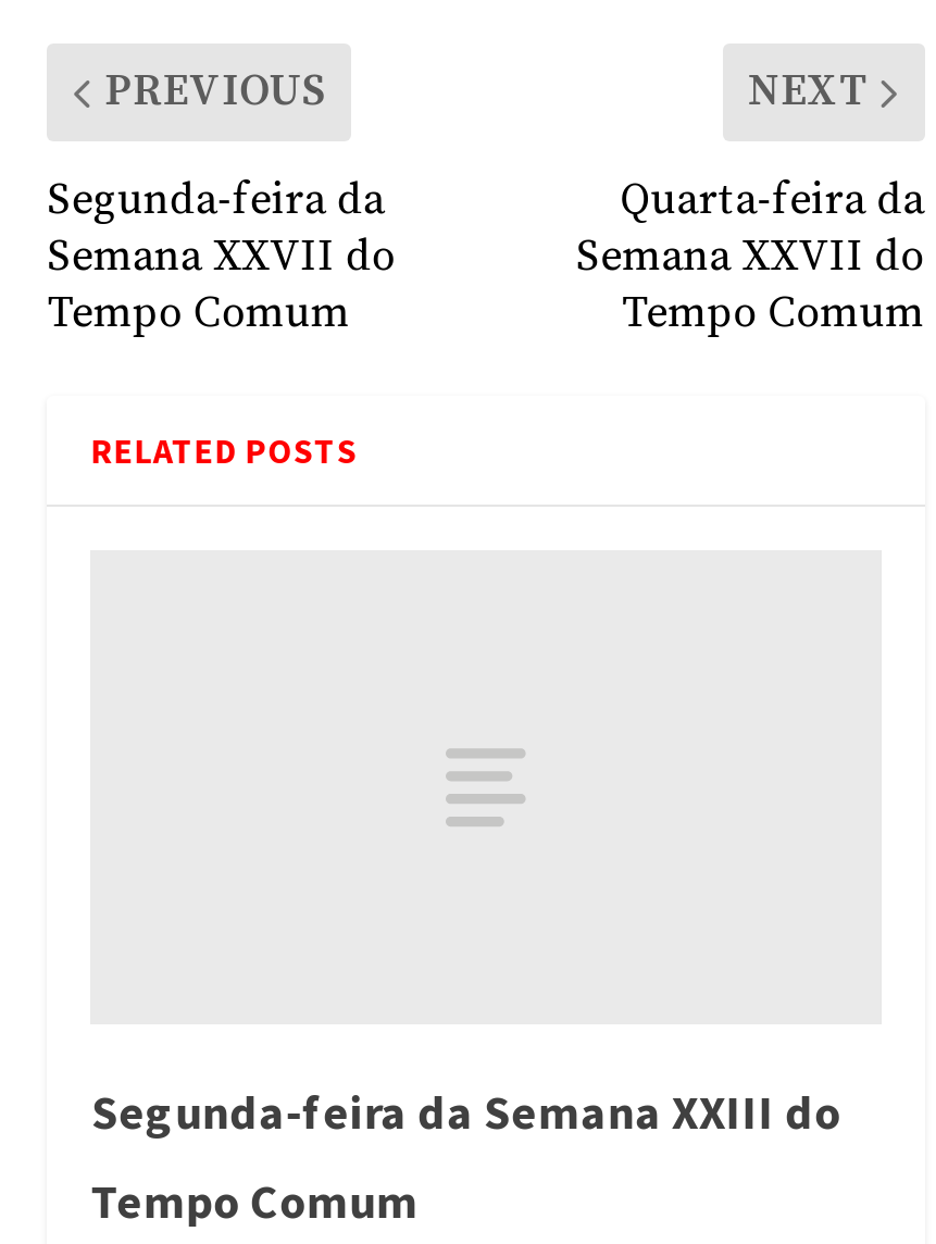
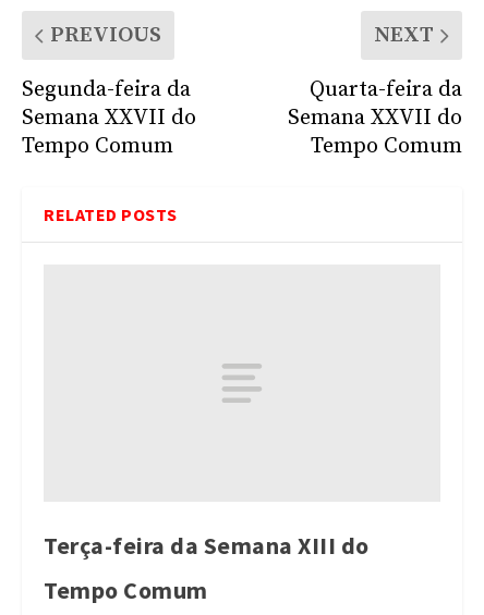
- Segunda-feira da Semana XXIII do
+ Terça-feira da Semana XIII do
